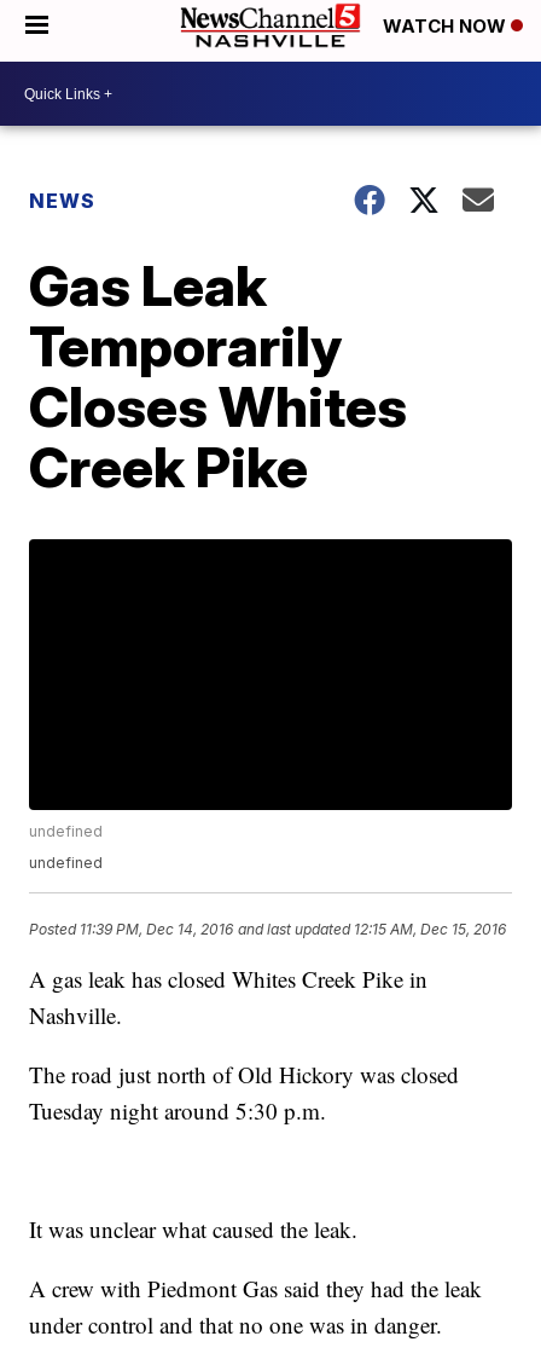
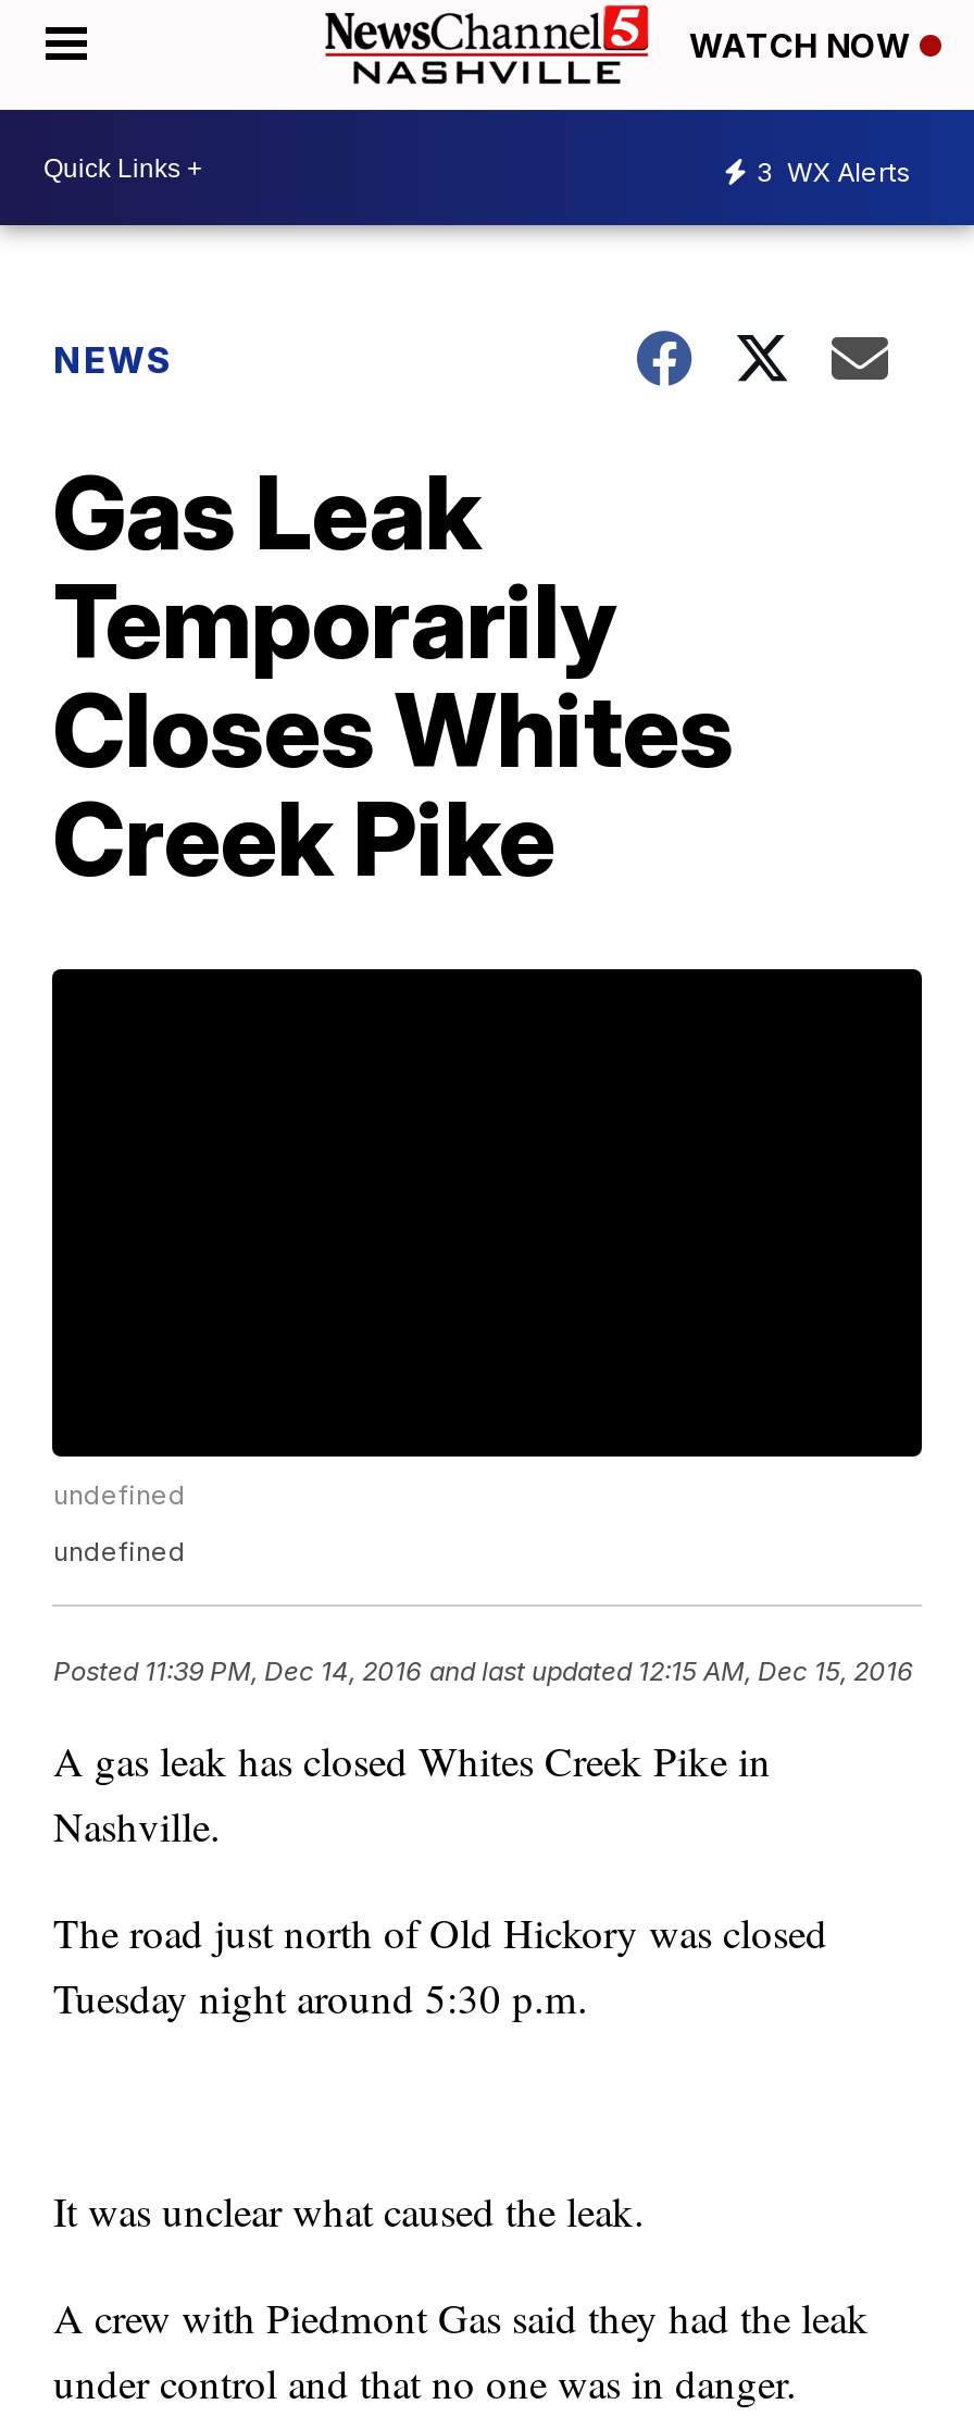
+ 3 WX Alerts
